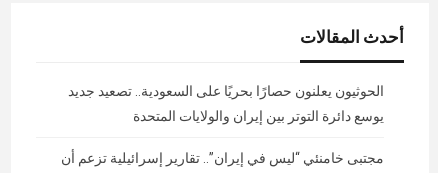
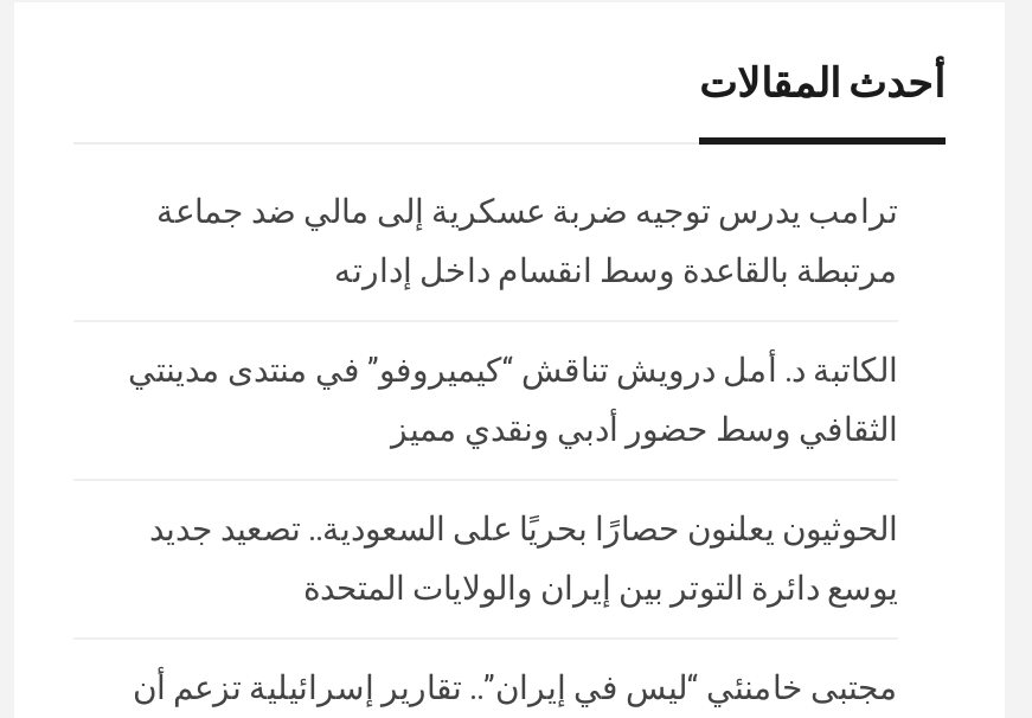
+ ترامب يدرس توجيه ضربة عسكرية إلى مالي ضد جماعة
+ مرتبطة بالقاعدة وسط انقسام داخل إدارته
+ الكاتبة د. أمل درويش تناقش “كيميروفو” في منتدى مدينتي
+ الثقافي وسط حضور أدبي ونقدي مميز
